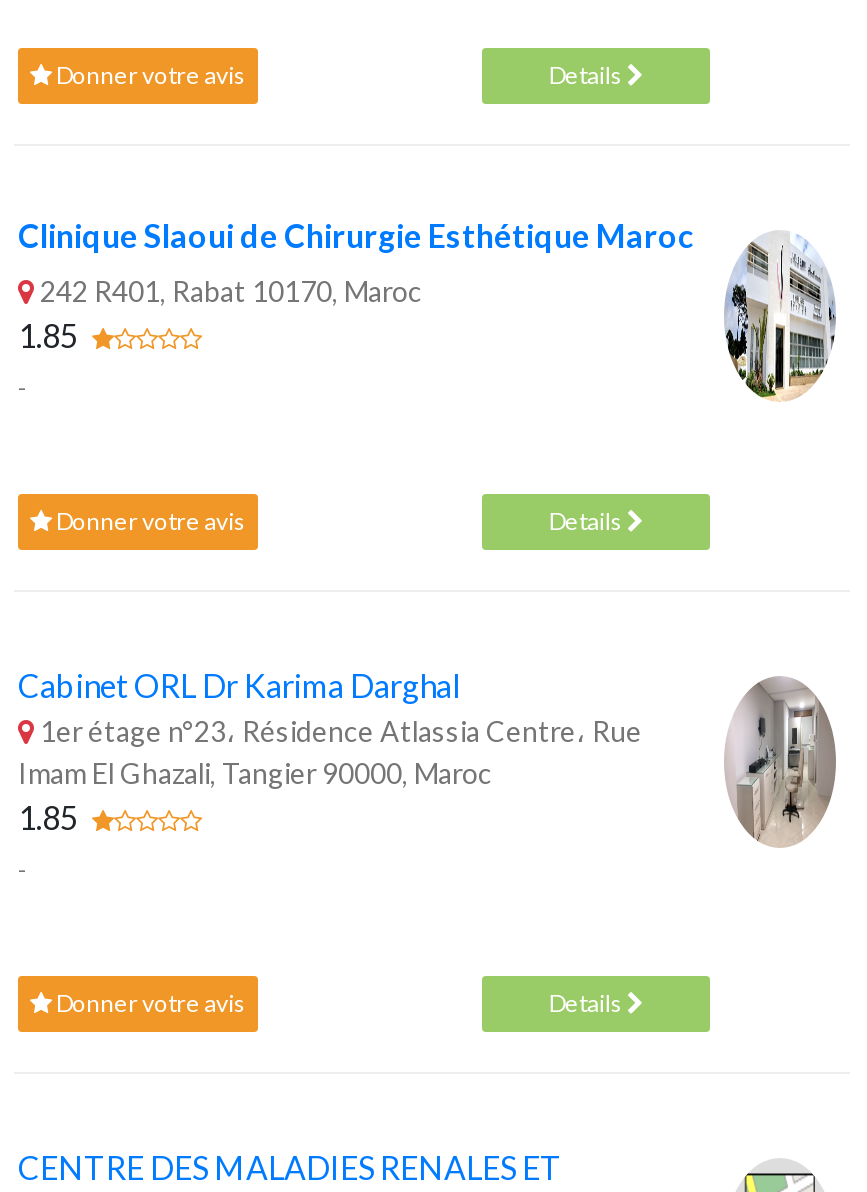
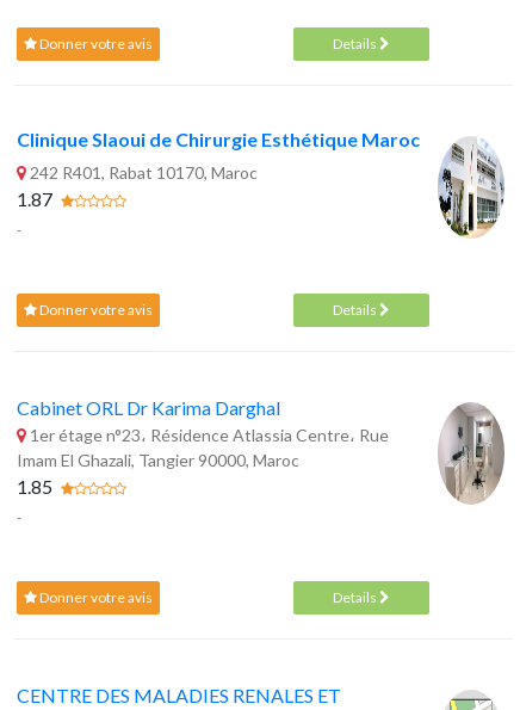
- 1.85
+ 1.87
